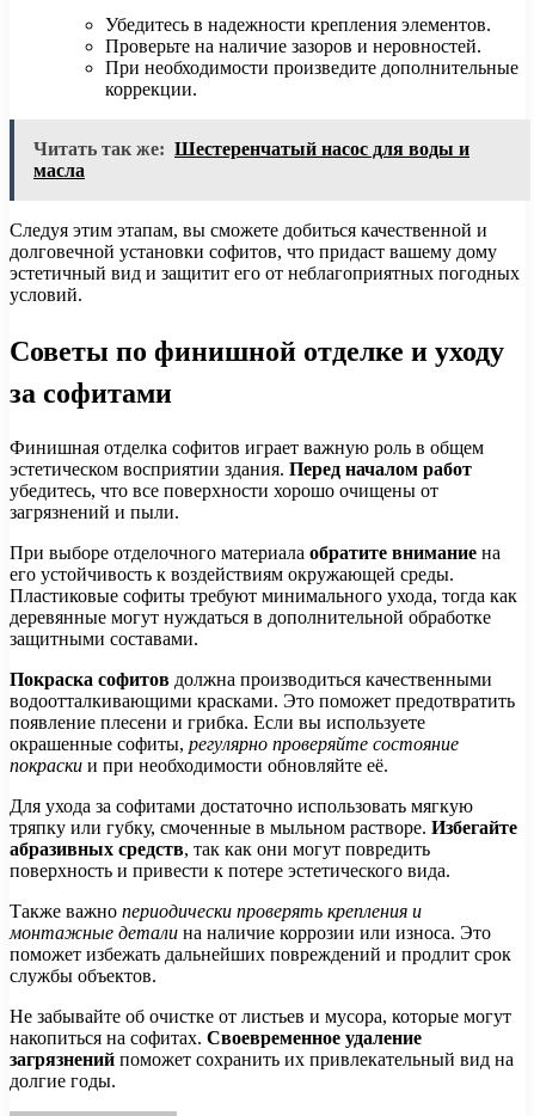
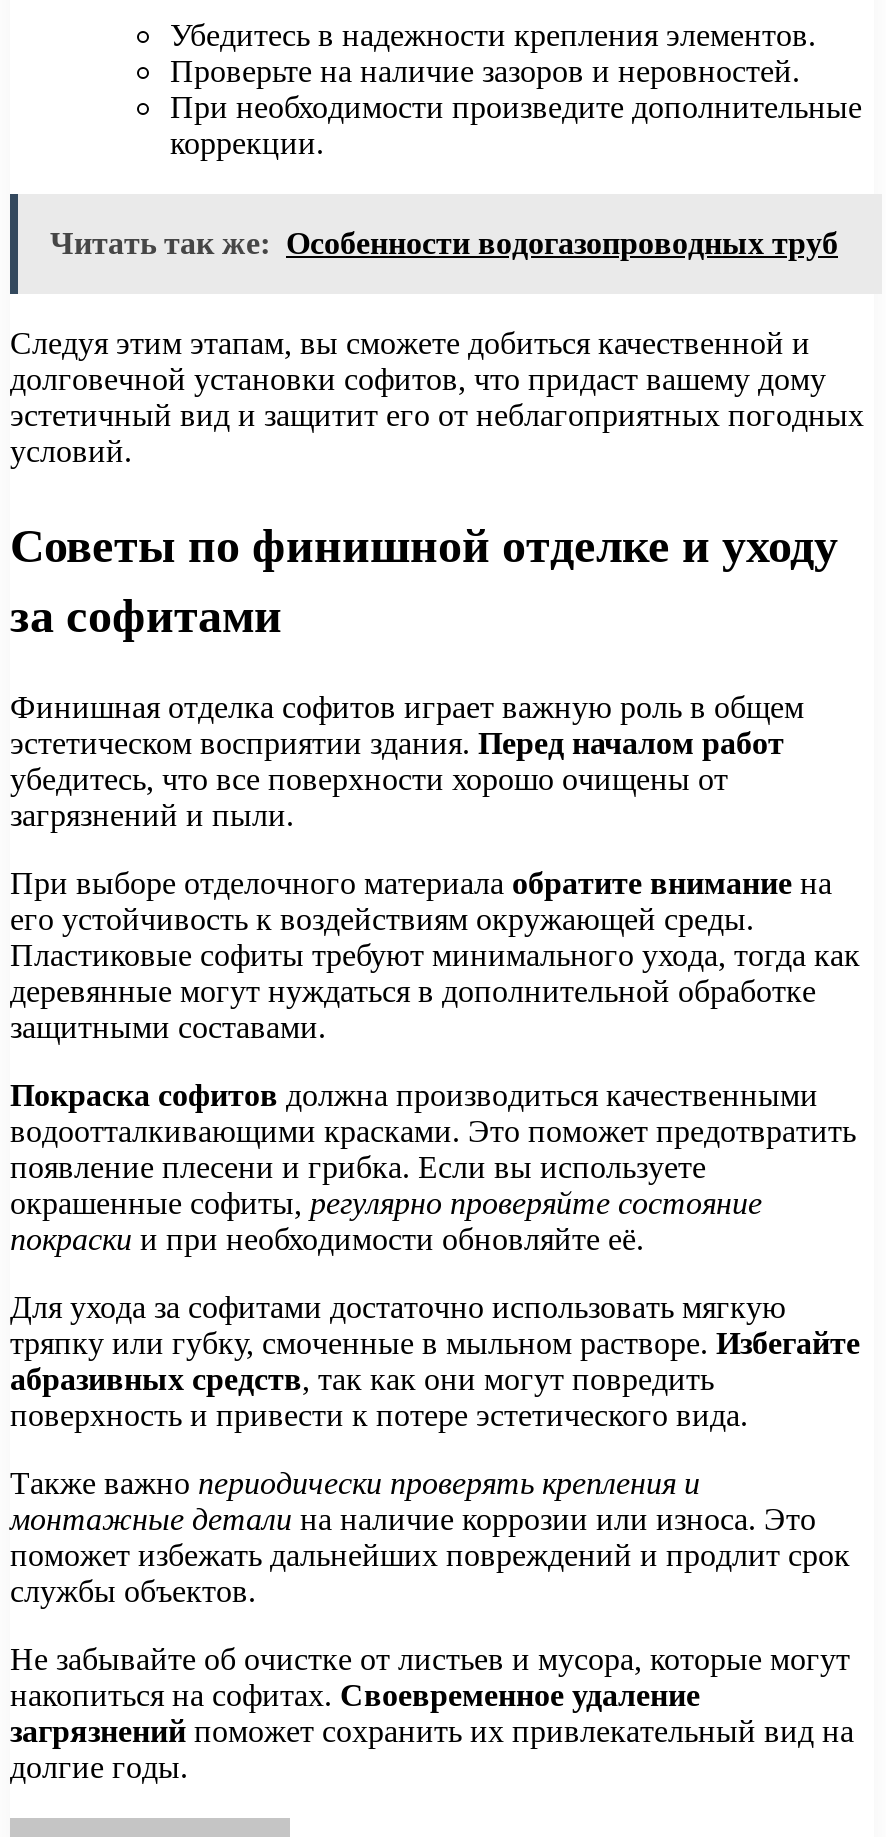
- Читать так же: Шестеренчатый насос для воды и
- масла
+ Читать так же: Особенности водогазопроводных труб
